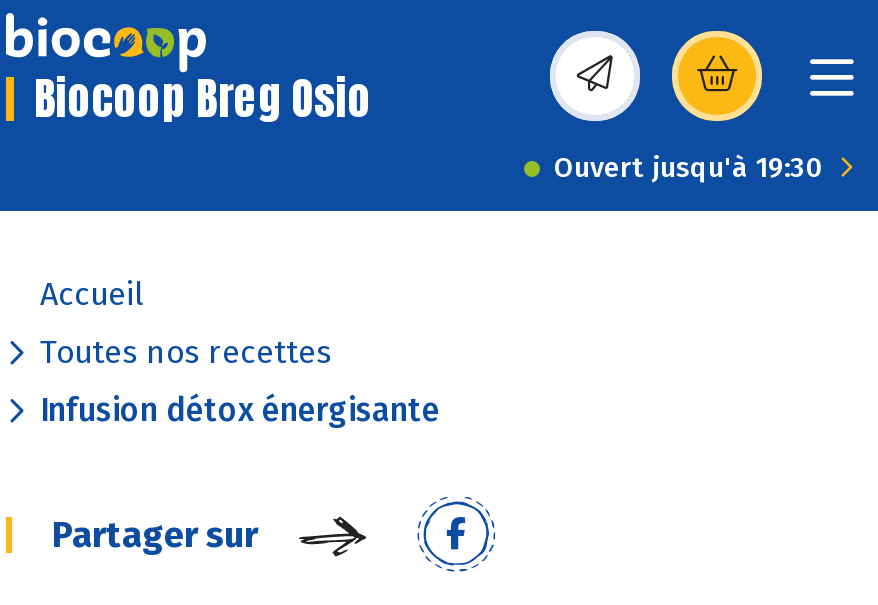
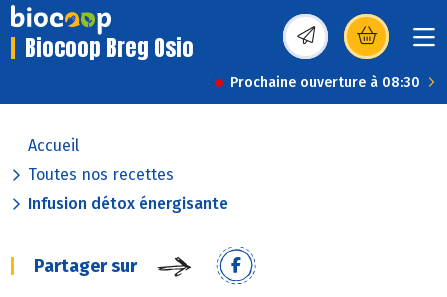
- Ouvert jusqu'à 19:30
+ Prochaine ouverture à 08:30
